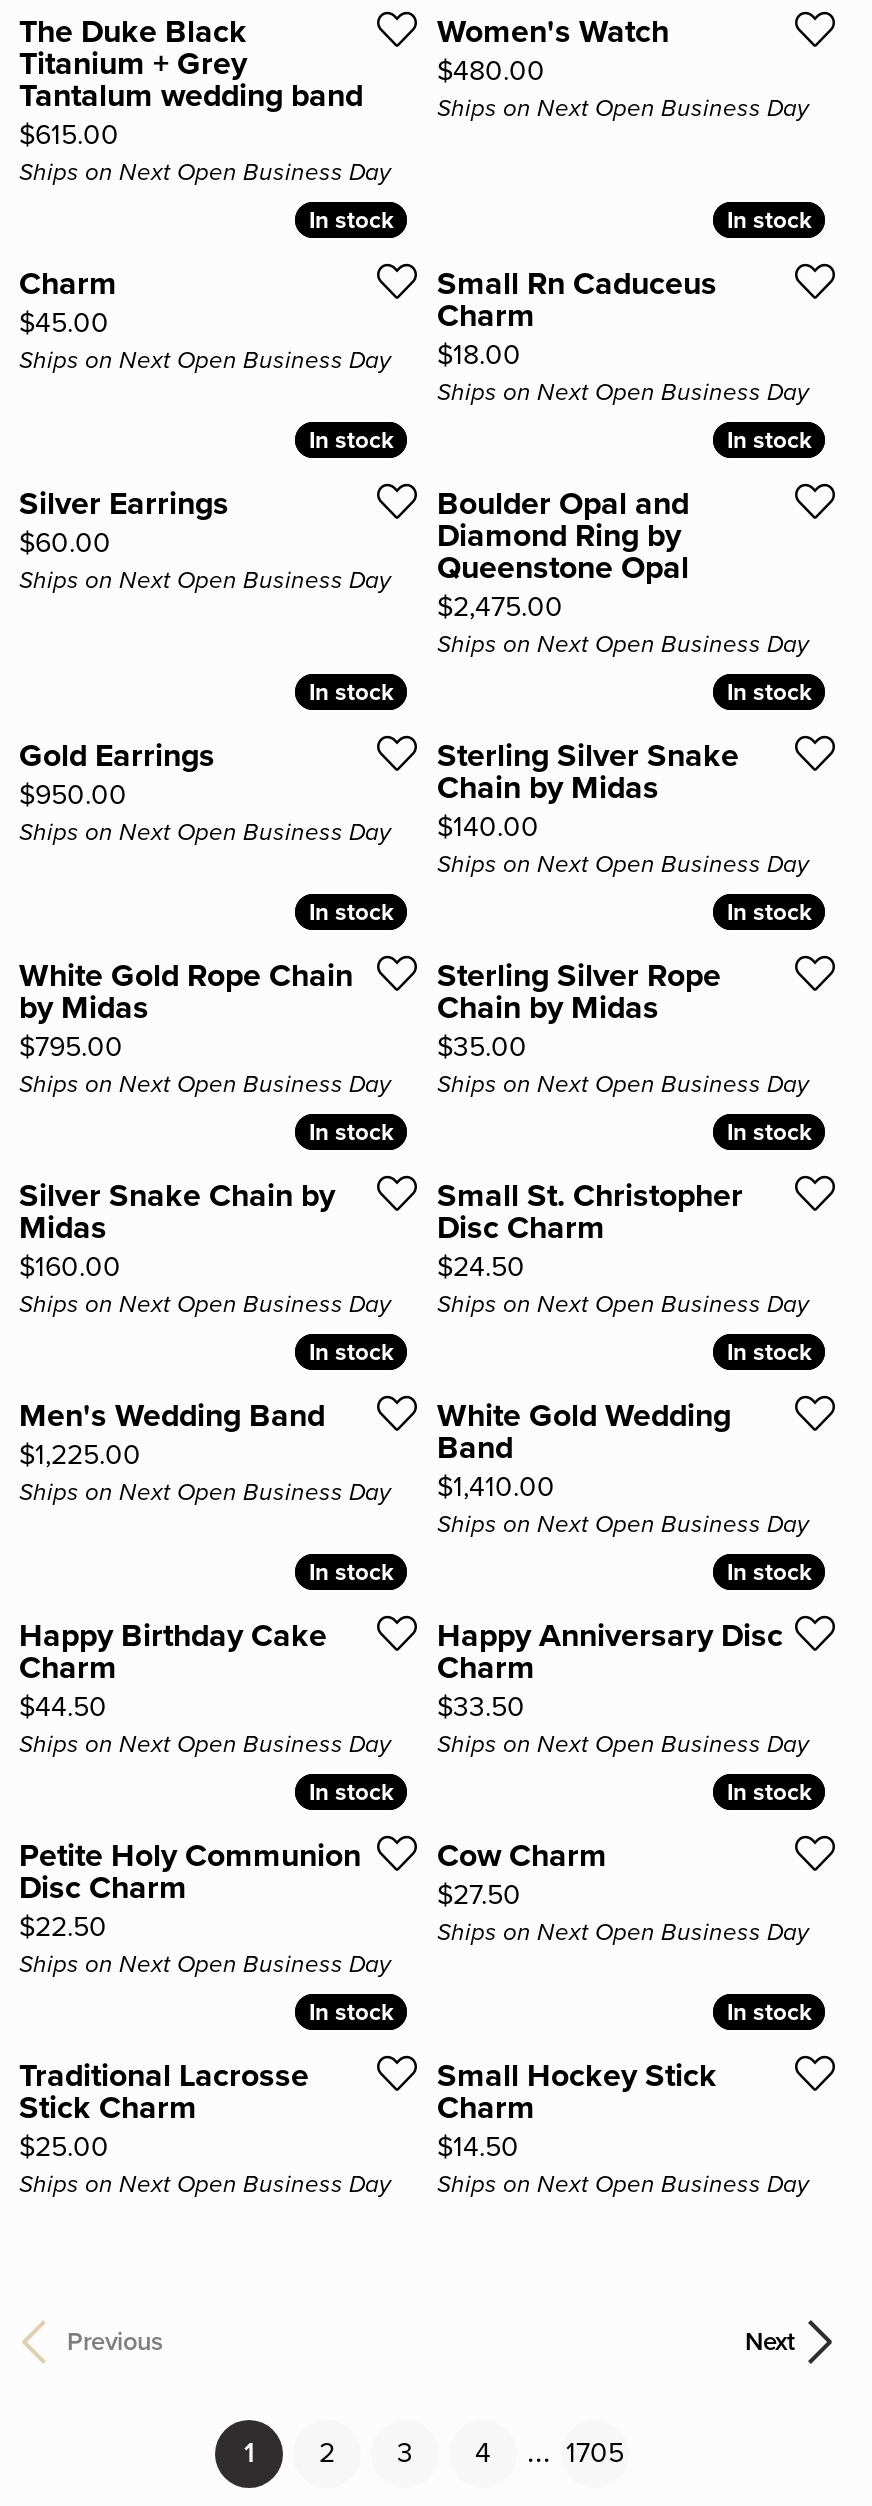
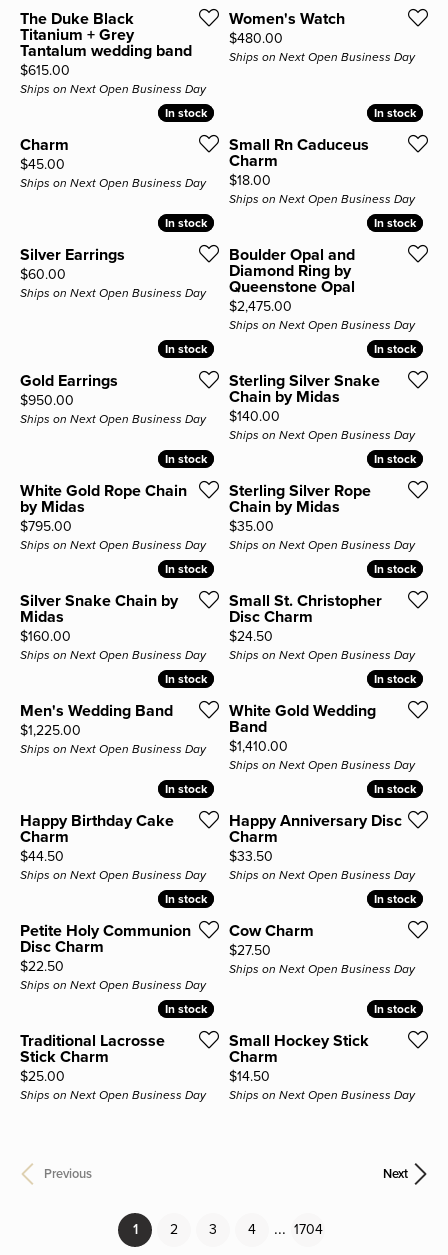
- ... 1705
+ ... 1704
